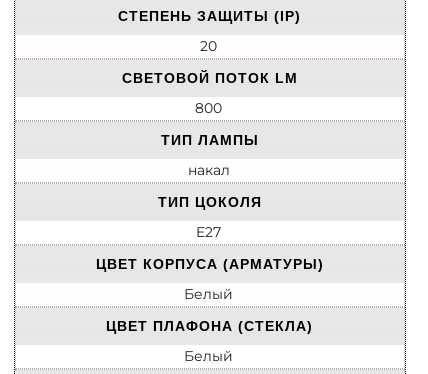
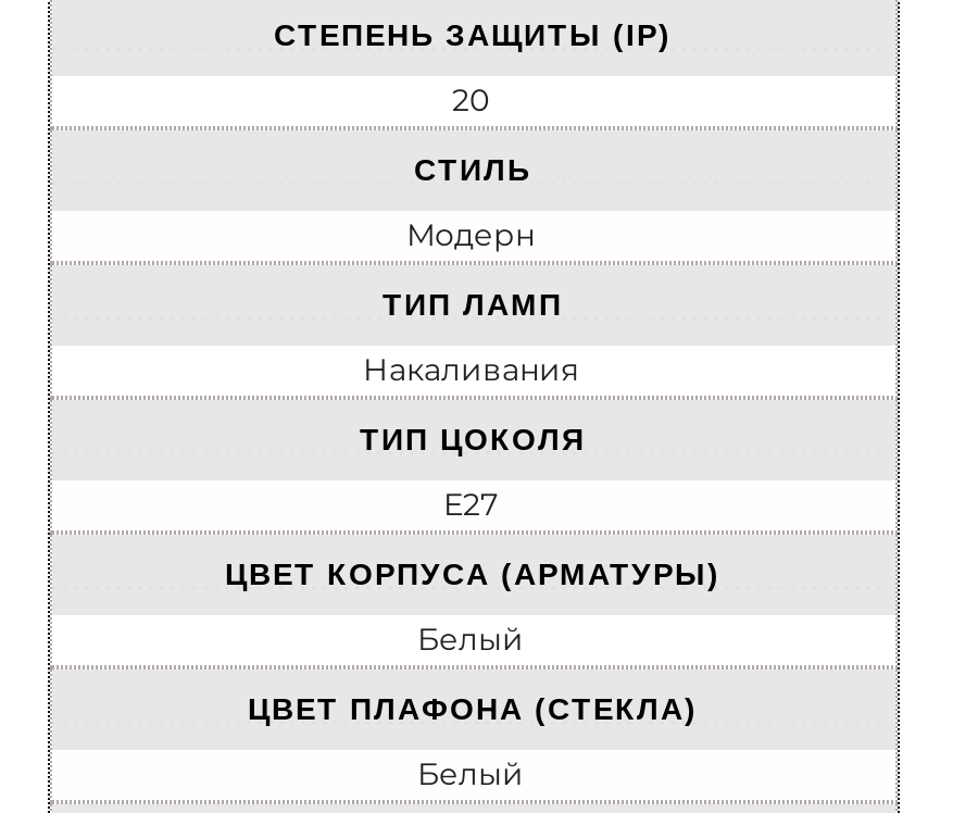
- СВЕТОВОЙ ПОТОК LM
+ СТИЛЬ

- 800
+ Модерн

- ТИП ЛАМПЫ
+ ТИП ЛАМП

- накал
+ Накаливания
